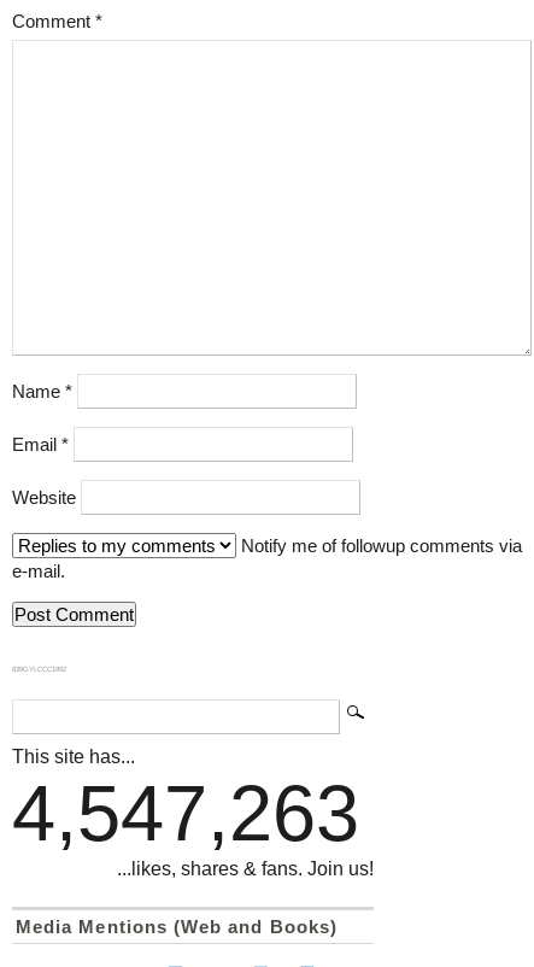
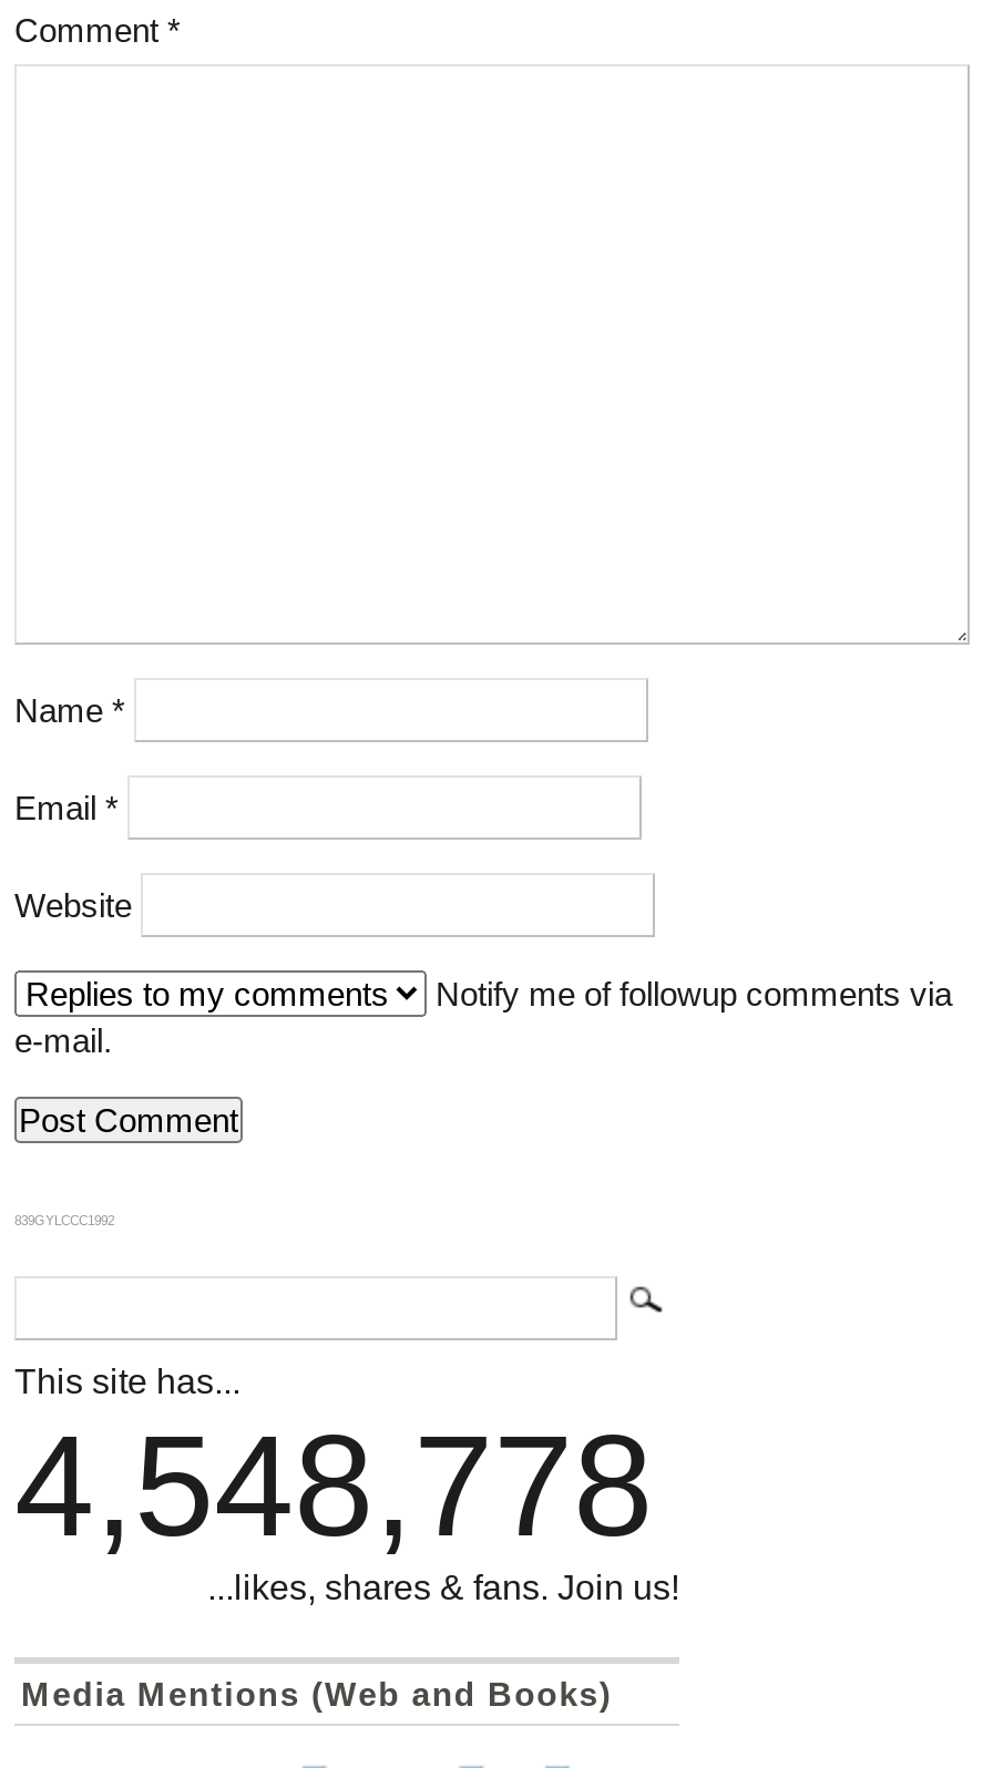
- 4,547,263
+ 4,548,778
